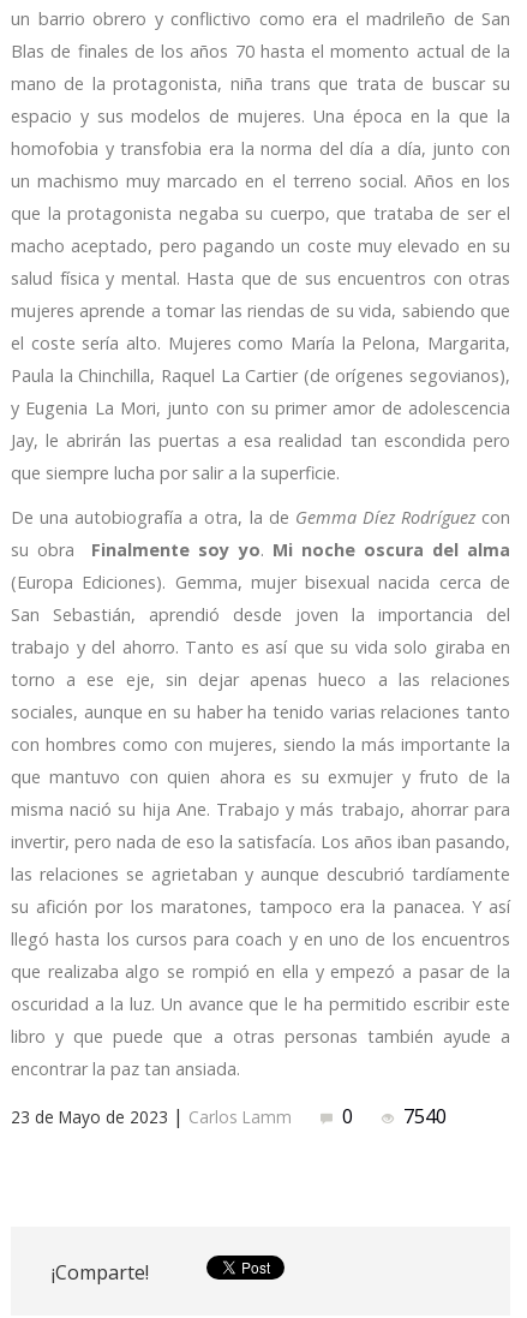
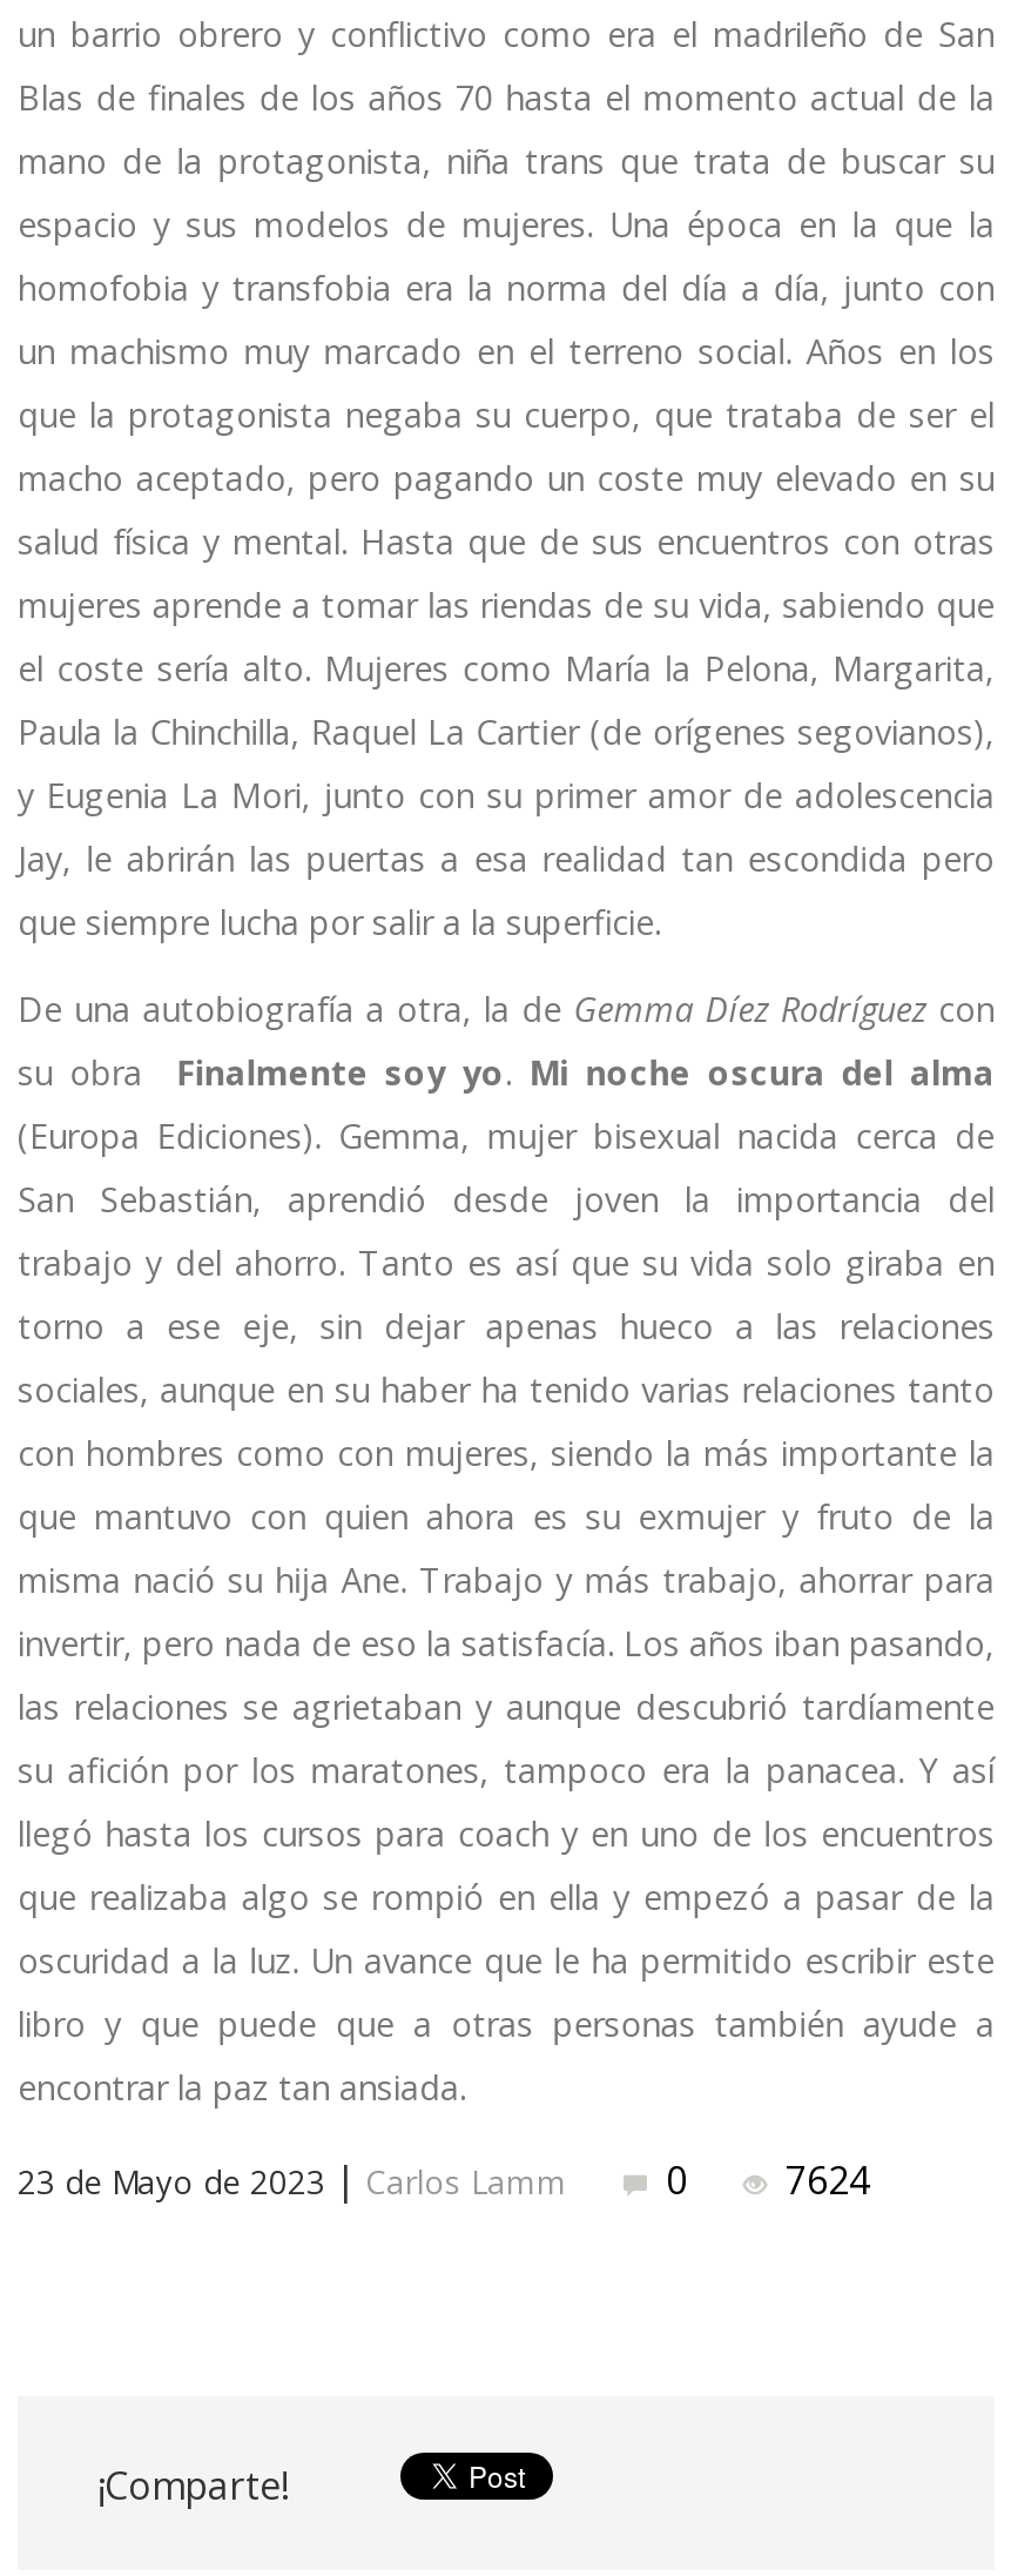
- 7540
+ 7624
